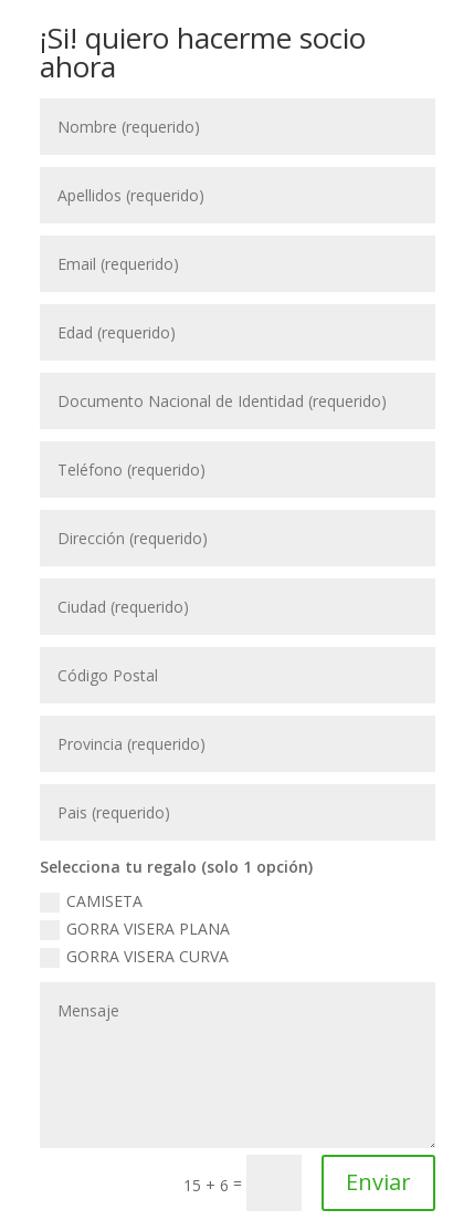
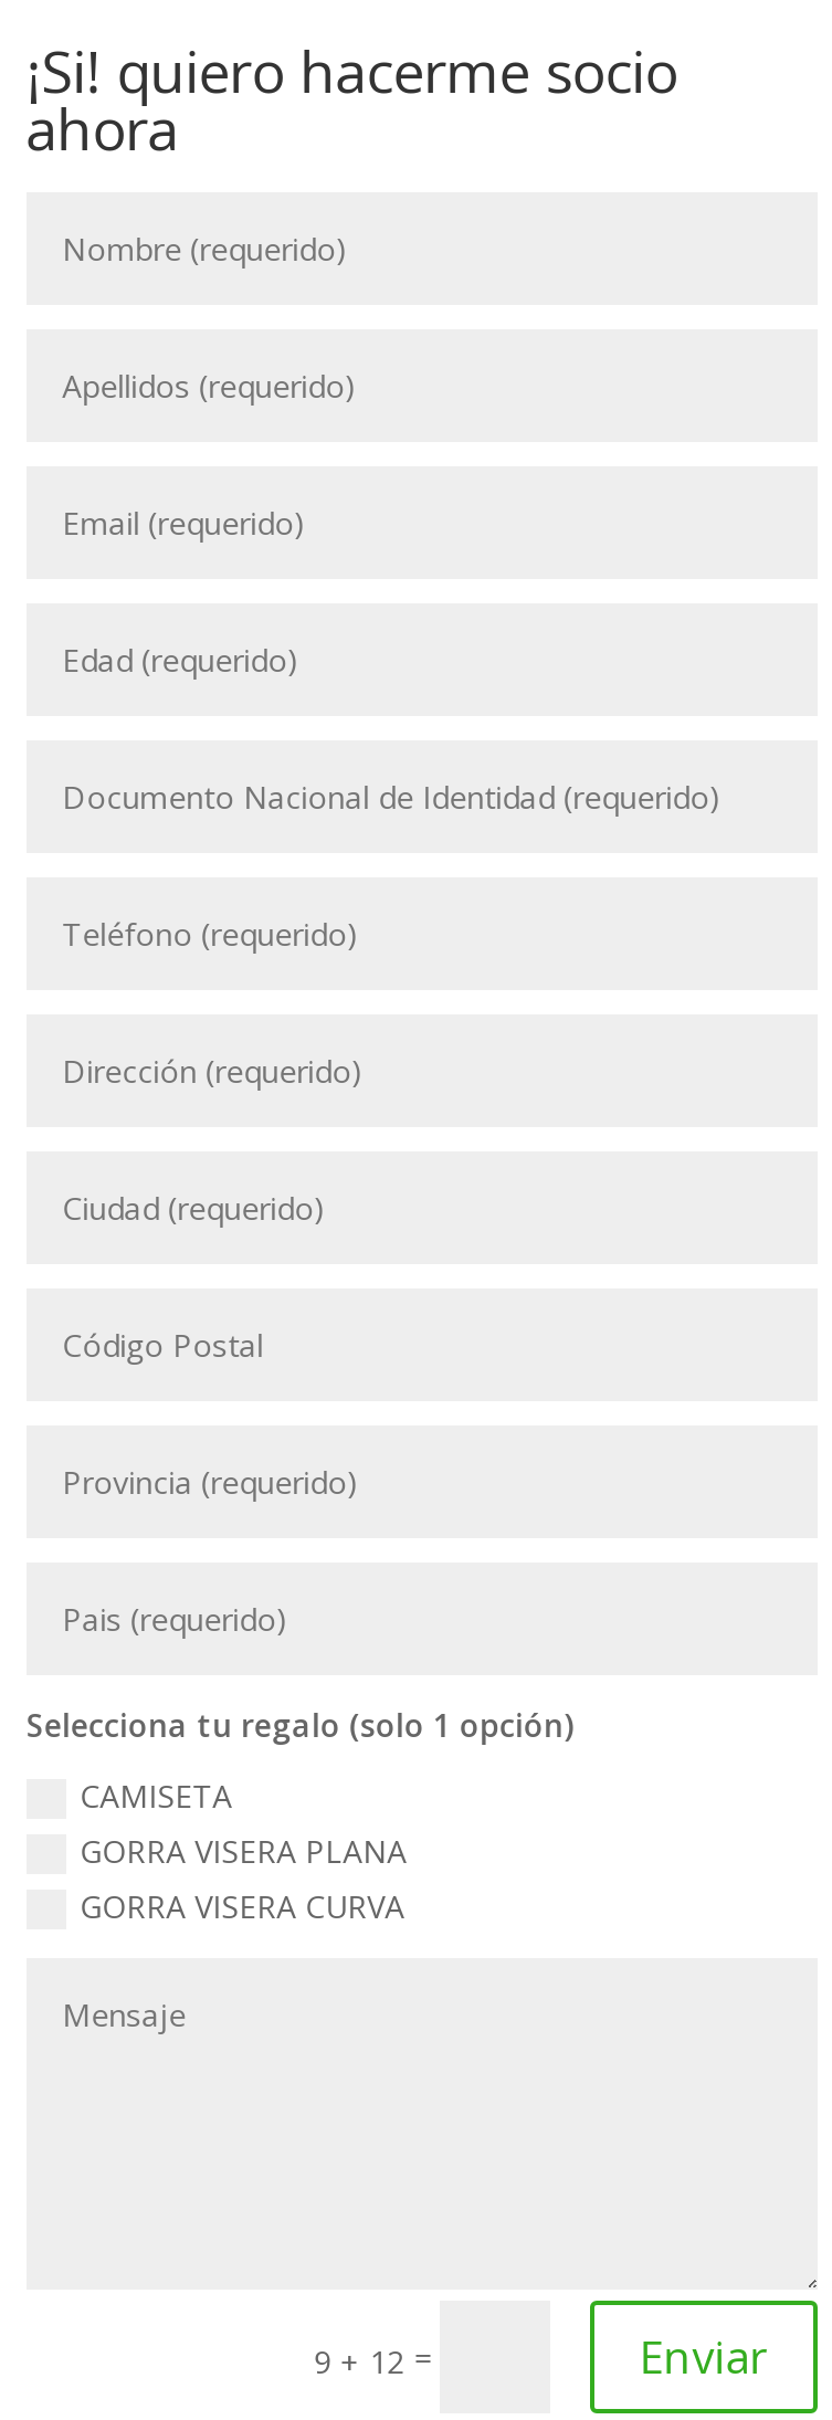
- 15 + 6 =
+ 9 + 12 =
